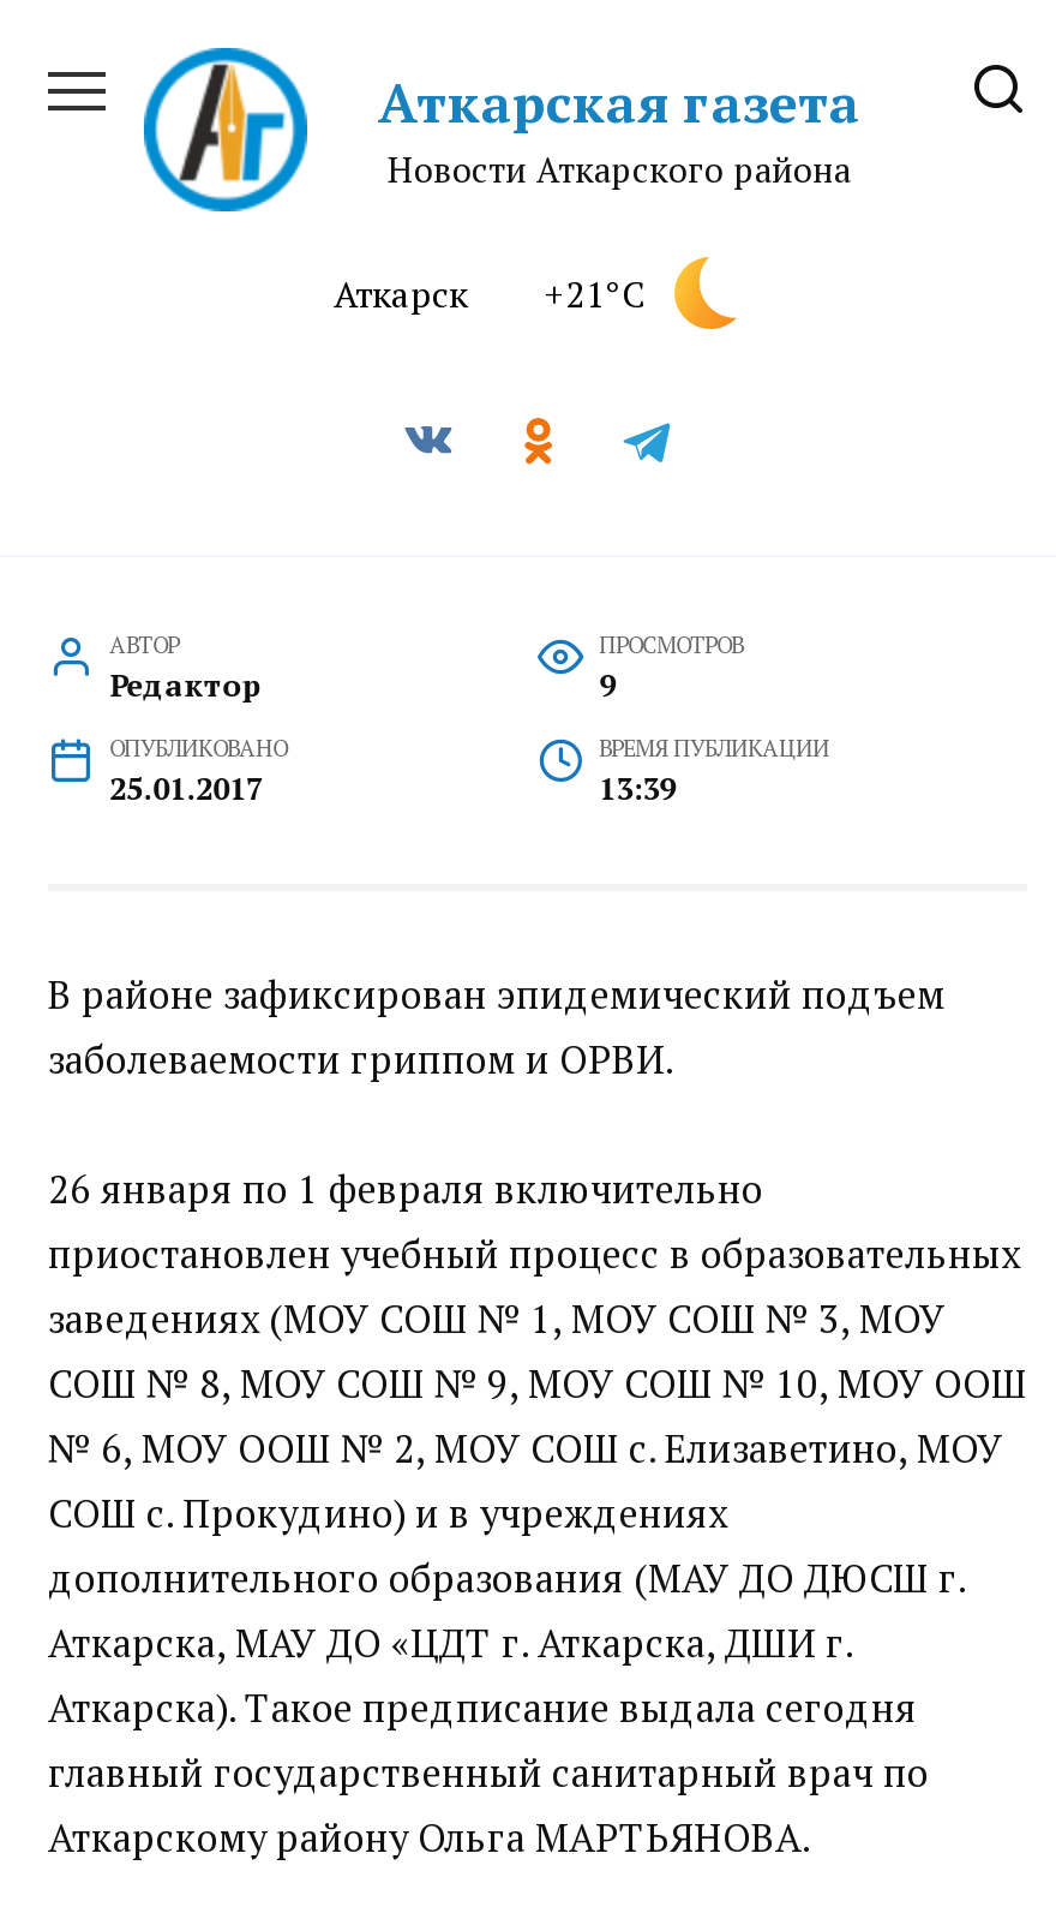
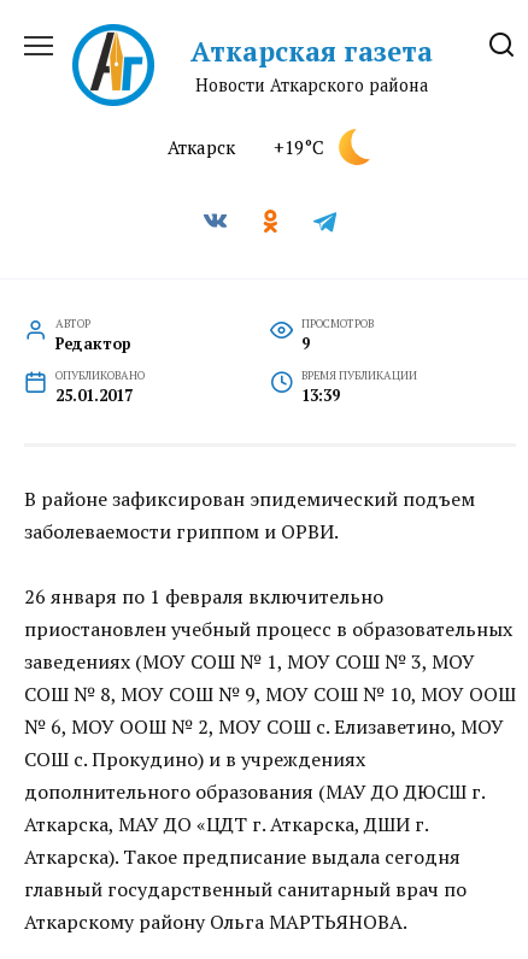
- Аткарск +21°C
+ Аткарск +19°C
